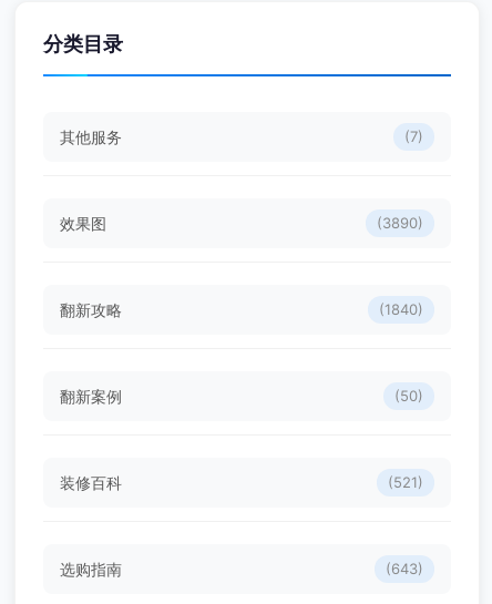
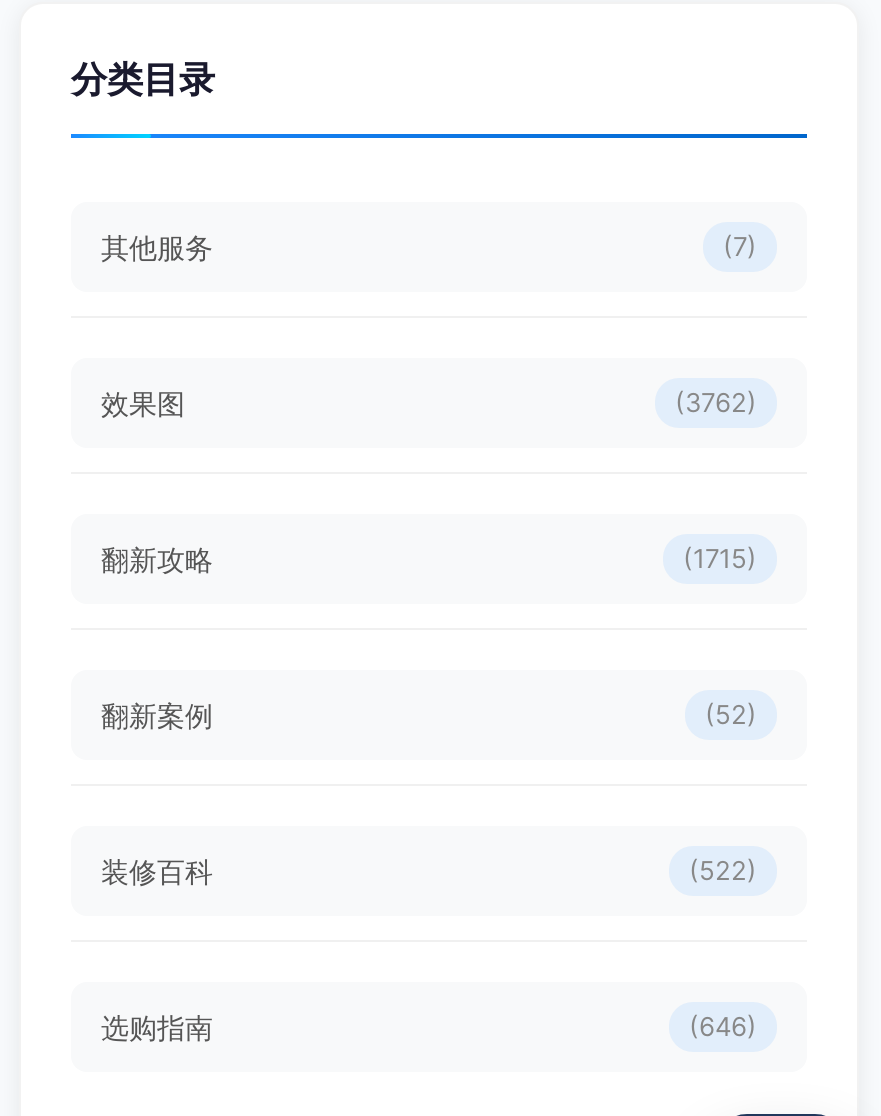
- (3890)
+ (3762)

- (1840)
+ (1715)

- (50)
+ (52)

- (521)
+ (522)

- (643)
+ (646)
